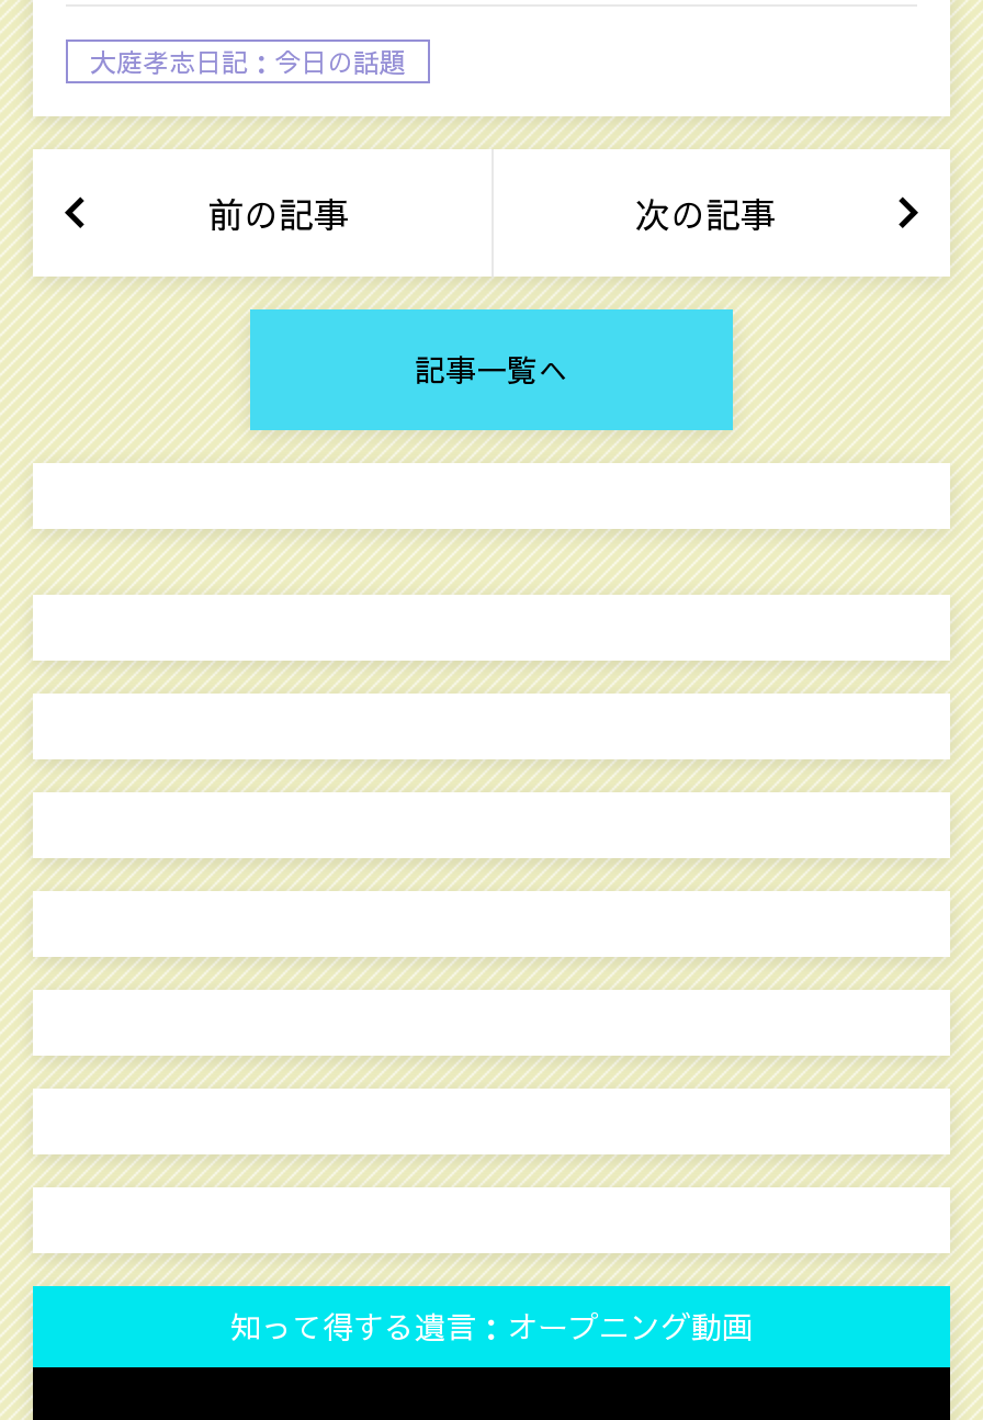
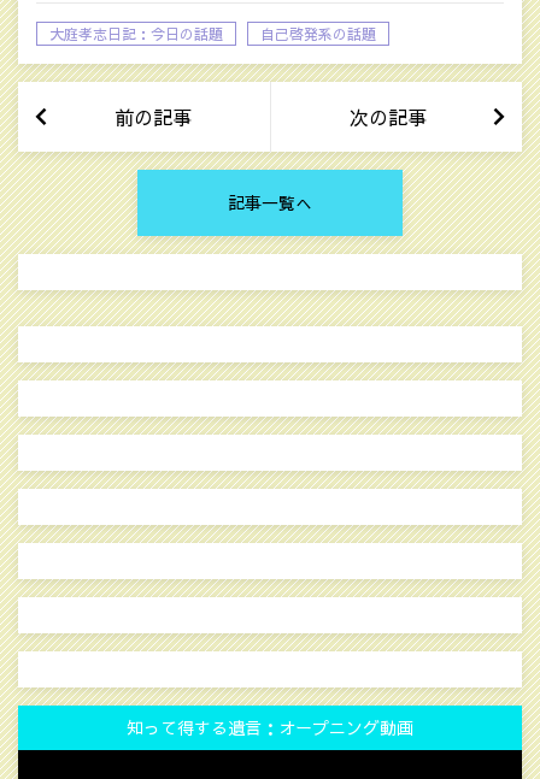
+ 自己啓発系の話題
